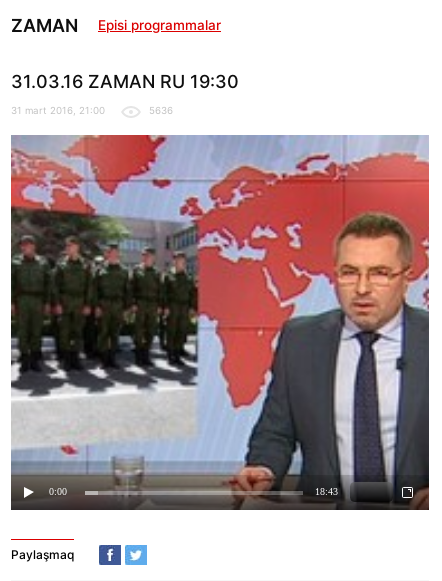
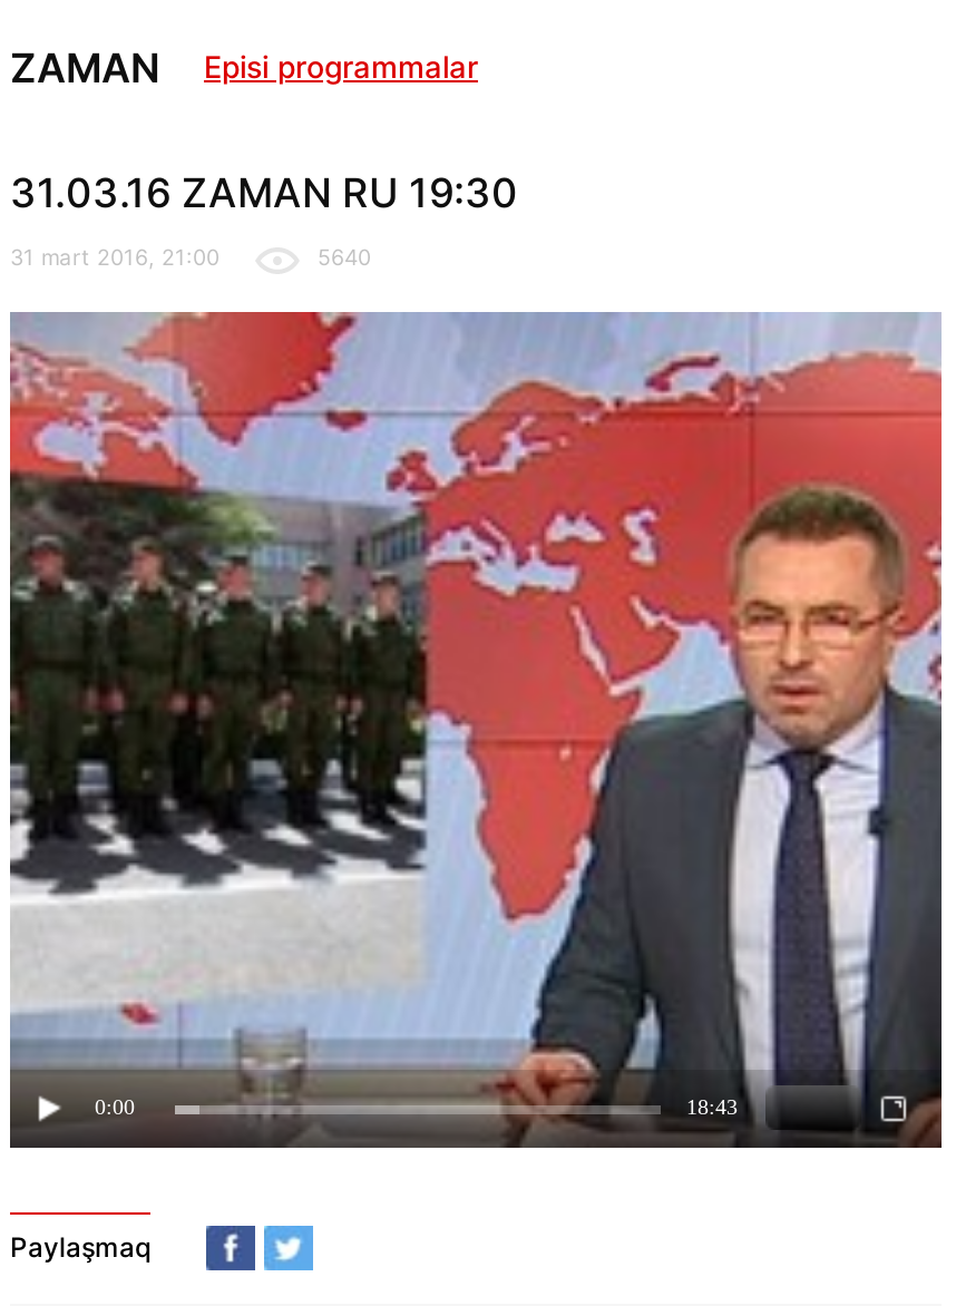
- 5636
+ 5640
